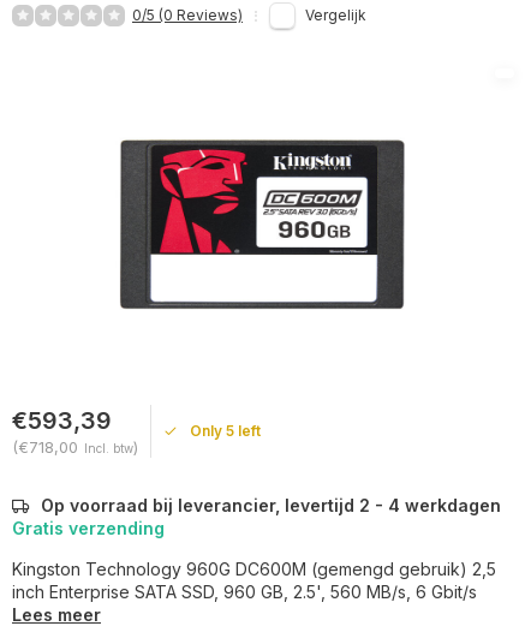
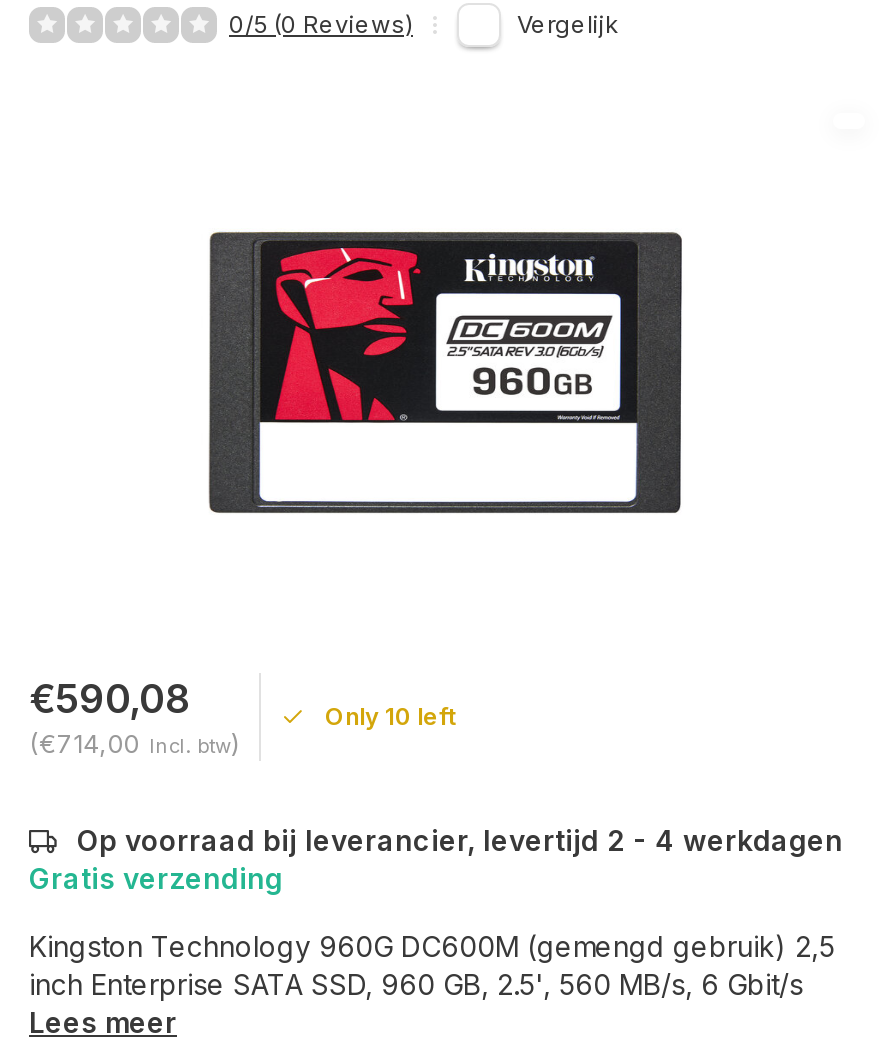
- €593,39
+ €590,08

- Only 5 left
+ Only 10 left

- (€718,00 Incl. btw)
+ (€714,00 Incl. btw)
